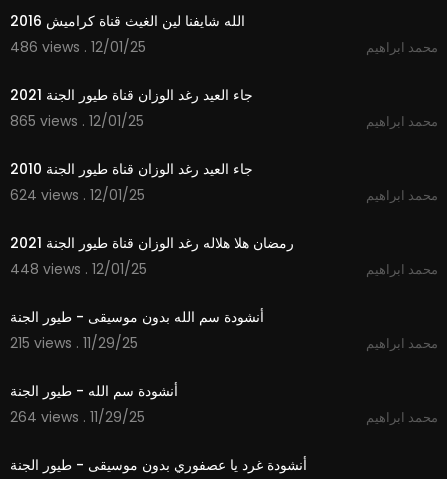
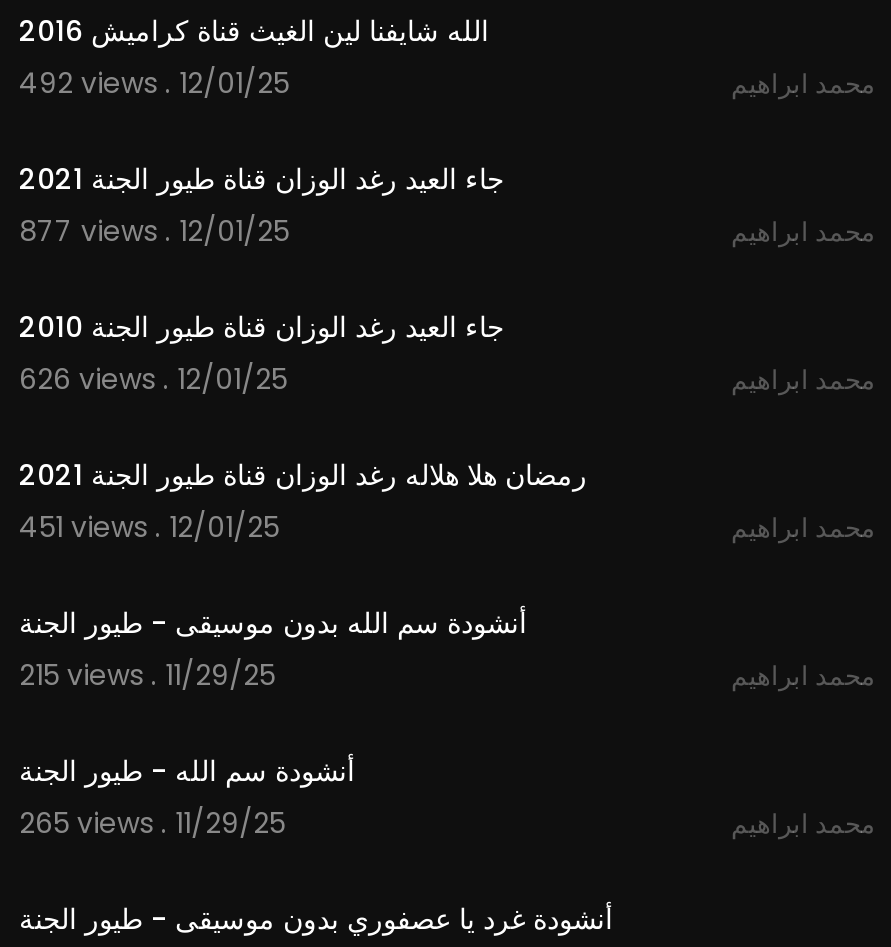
- 486 views . 12/01/25
+ 492 views . 12/01/25

- 865 views . 12/01/25
+ 877 views . 12/01/25

- 624 views . 12/01/25
+ 626 views . 12/01/25

- 448 views . 12/01/25
+ 451 views . 12/01/25

- 264 views . 11/29/25
+ 265 views . 11/29/25
